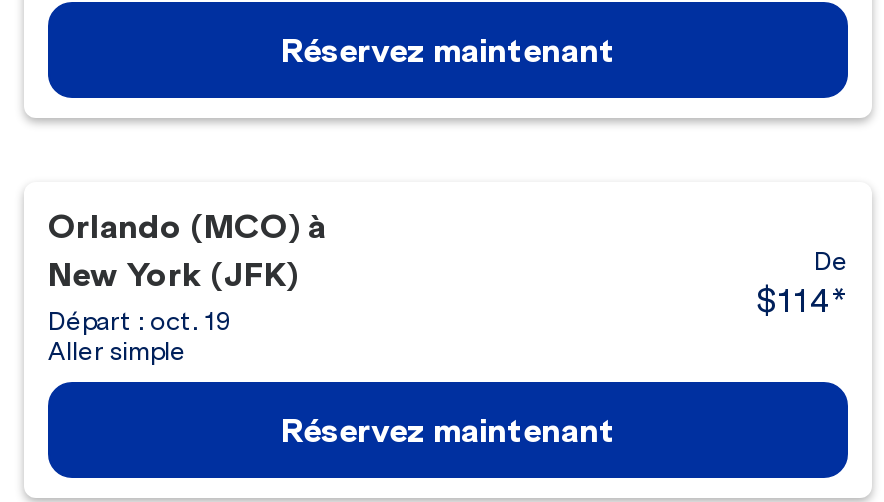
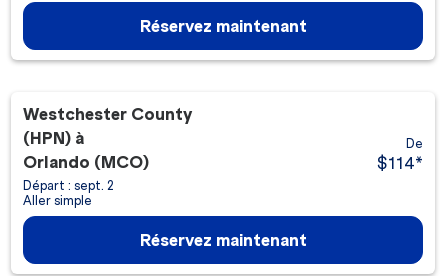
- Orlando (MCO) à
- New York (JFK)
- Départ : oct. 19
+ Westchester County
+ (HPN) à
+ Orlando (MCO)
+ Départ : sept. 2
